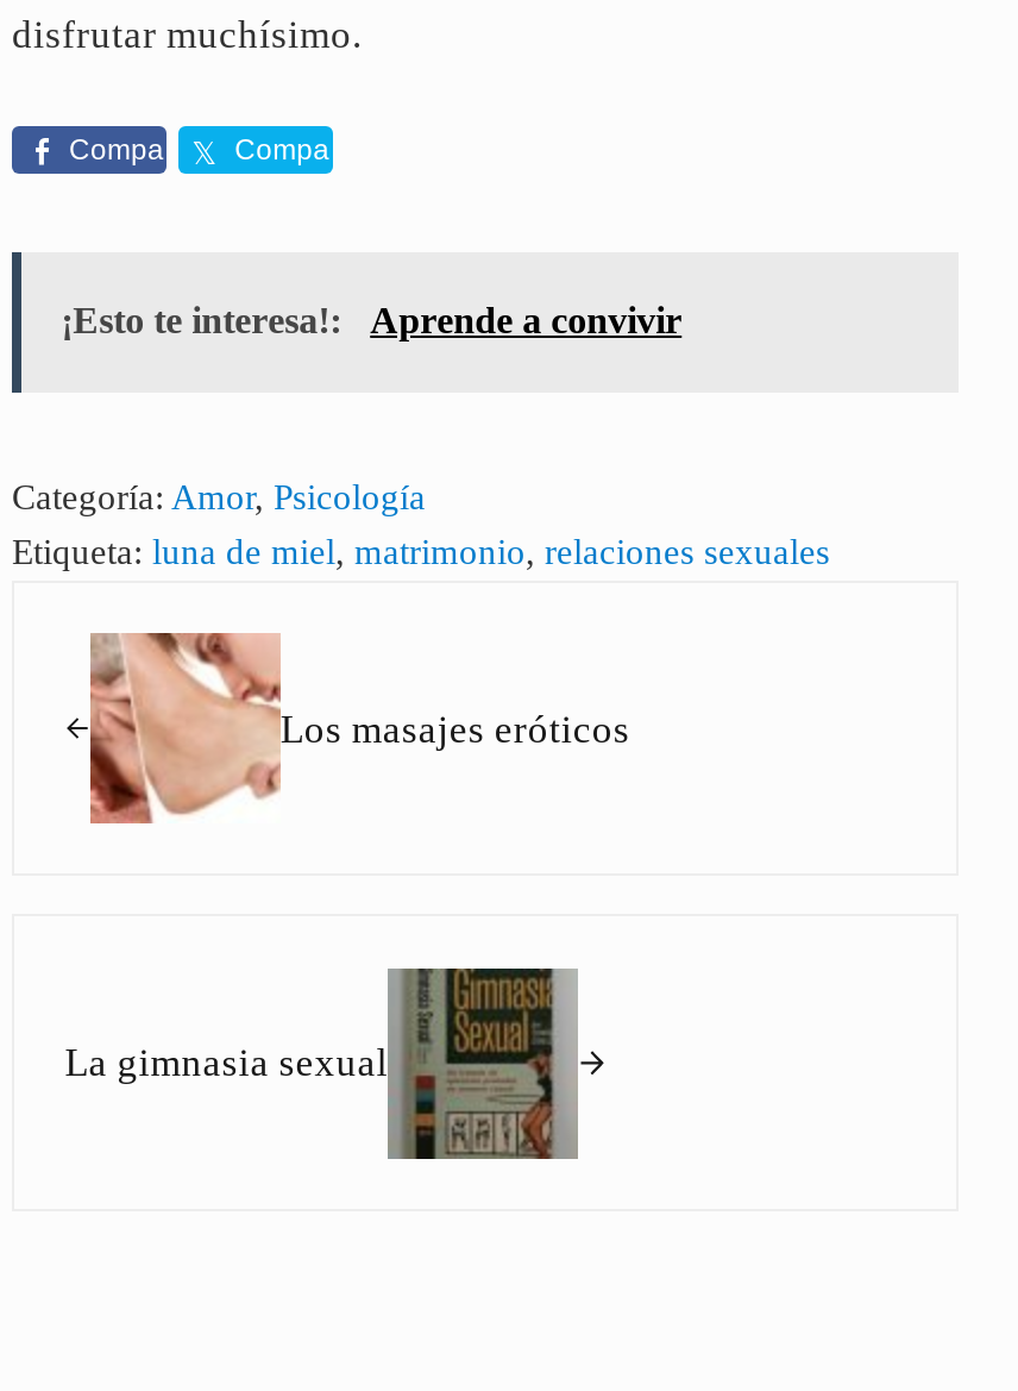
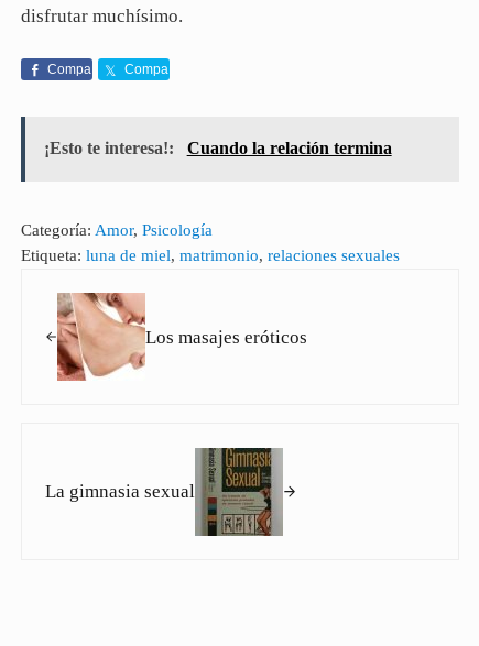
- ¡Esto te interesa!: Aprende a convivir
+ ¡Esto te interesa!: Cuando la relación termina
